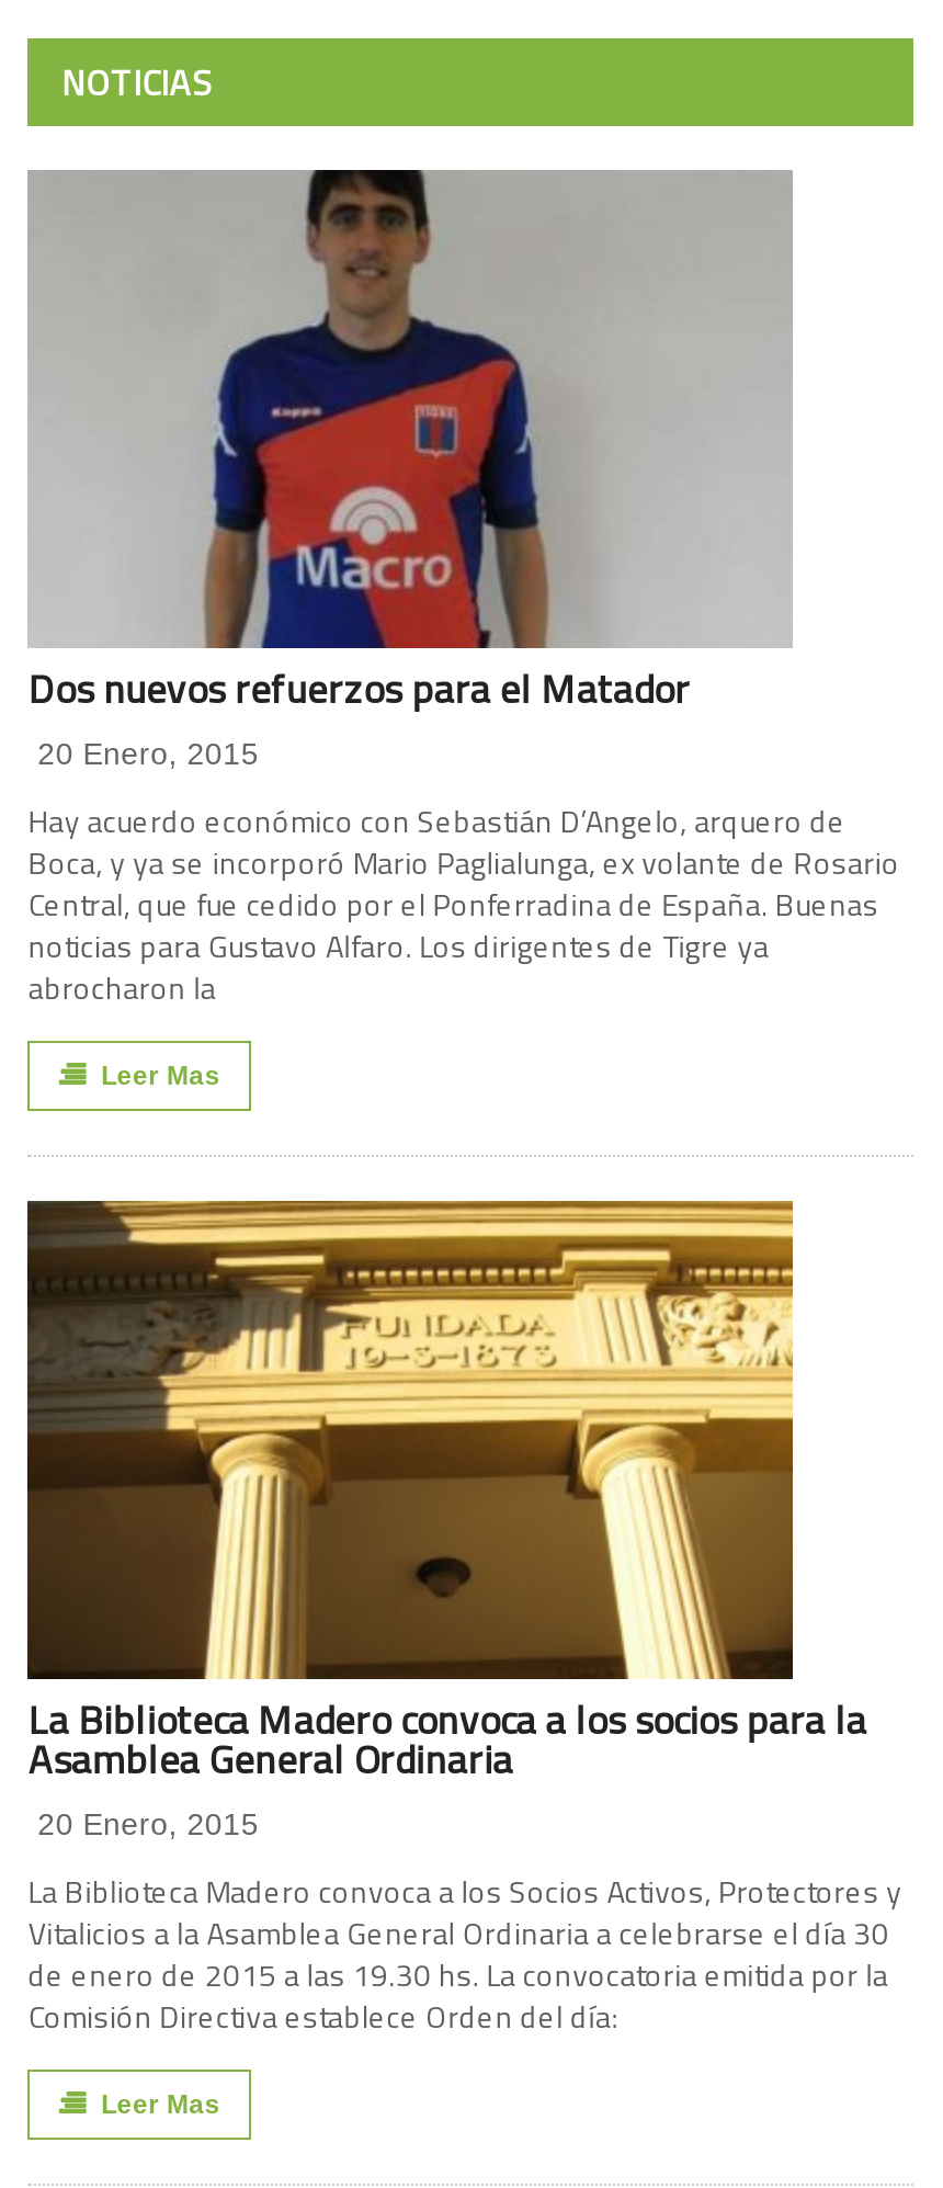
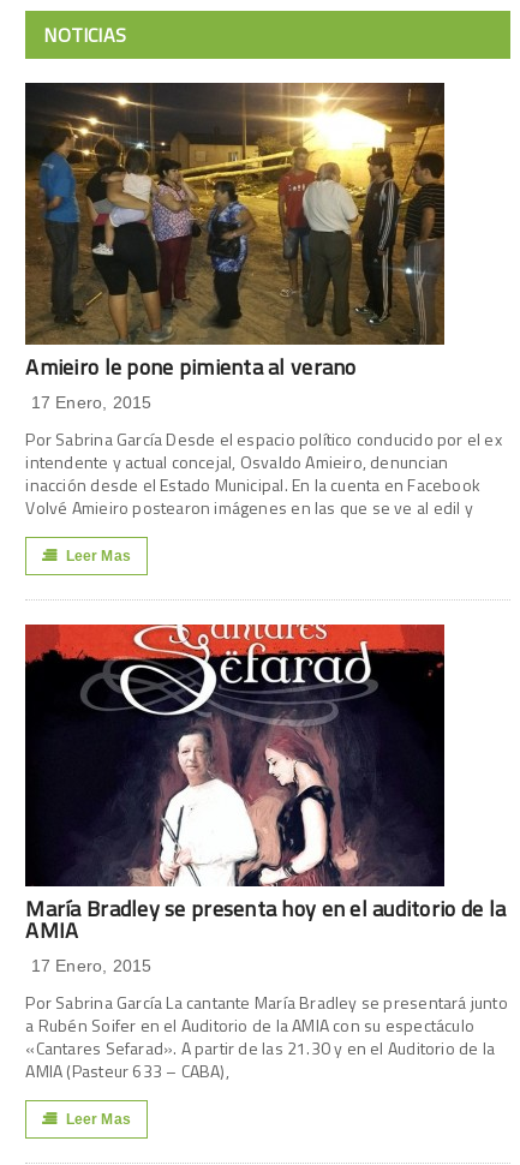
- [image]
- Dos nuevos refuerzos para el Matador
- 20 Enero, 2015
+ [image]
+ Amieiro le pone pimienta al verano
+ 17 Enero, 2015

- Hay acuerdo económico con Sebastián D’Angelo, arquero de
- Boca, y ya se incorporó Mario Paglialunga, ex volante de Rosario
- Central, que fue cedido por el Ponferradina de España. Buenas
- noticias para Gustavo Alfaro. Los dirigentes de Tigre ya
- abrocharon la
+ Por Sabrina García Desde el espacio político conducido por el ex
+ intendente y actual concejal, Osvaldo Amieiro, denuncian
+ inacción desde el Estado Municipal. En la cuenta en Facebook
+ Volvé Amieiro postearon imágenes en las que se ve al edil y

- [image]
- La Biblioteca Madero convoca a los socios para la
- Asamblea General Ordinaria
- 20 Enero, 2015
+ [image]
+ María Bradley se presenta hoy en el auditorio de la
+ AMIA
+ 17 Enero, 2015

- La Biblioteca Madero convoca a los Socios Activos, Protectores y
- Vitalicios a la Asamblea General Ordinaria a celebrarse el día 30
- de enero de 2015 a las 19.30 hs. La convocatoria emitida por la
- Comisión Directiva establece Orden del día:
+ Por Sabrina García La cantante María Bradley se presentará junto
+ a Rubén Soifer en el Auditorio de la AMIA con su espectáculo
+ «Cantares Sefarad». A partir de las 21.30 y en el Auditorio de la
+ AMIA (Pasteur 633 – CABA),
